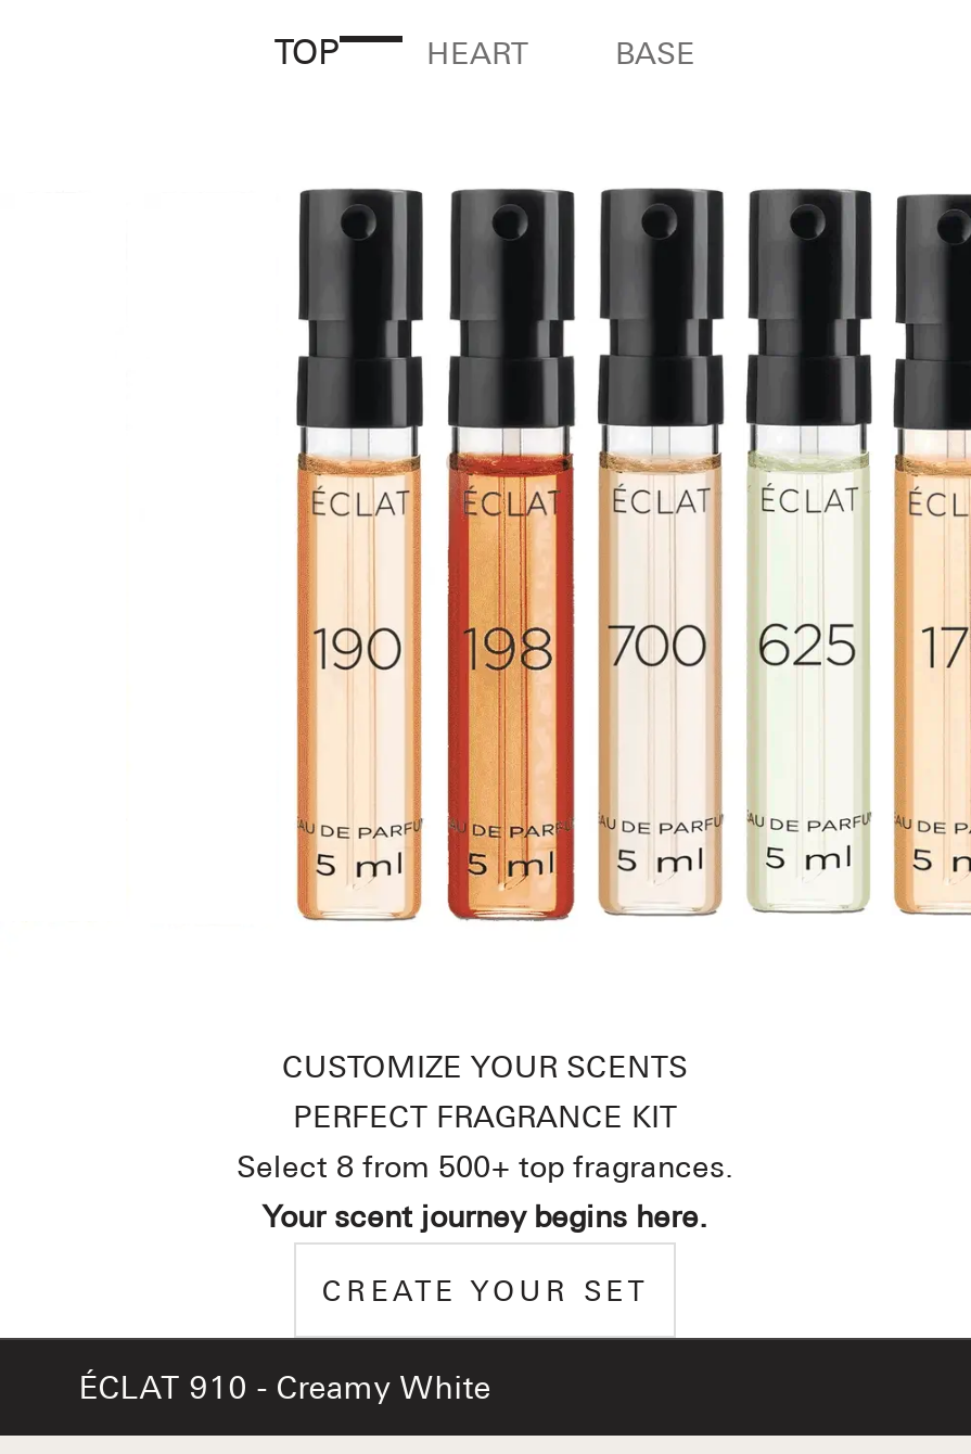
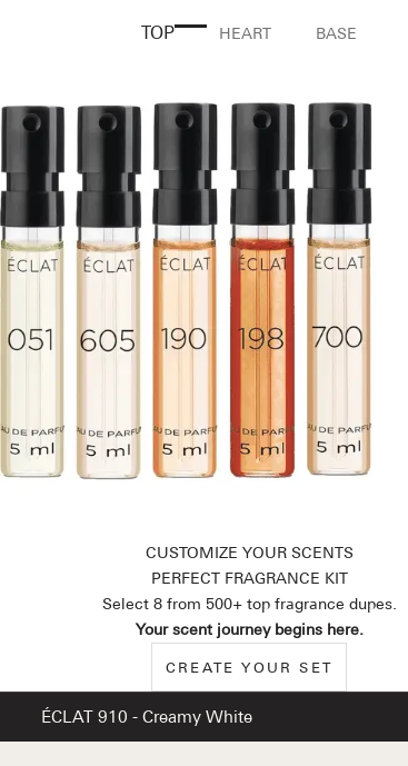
+ [image]

+ [image]

- [image]

- [image]

- Select 8 from 500+ top fragrances.
+ Select 8 from 500+ top fragrance dupes.
